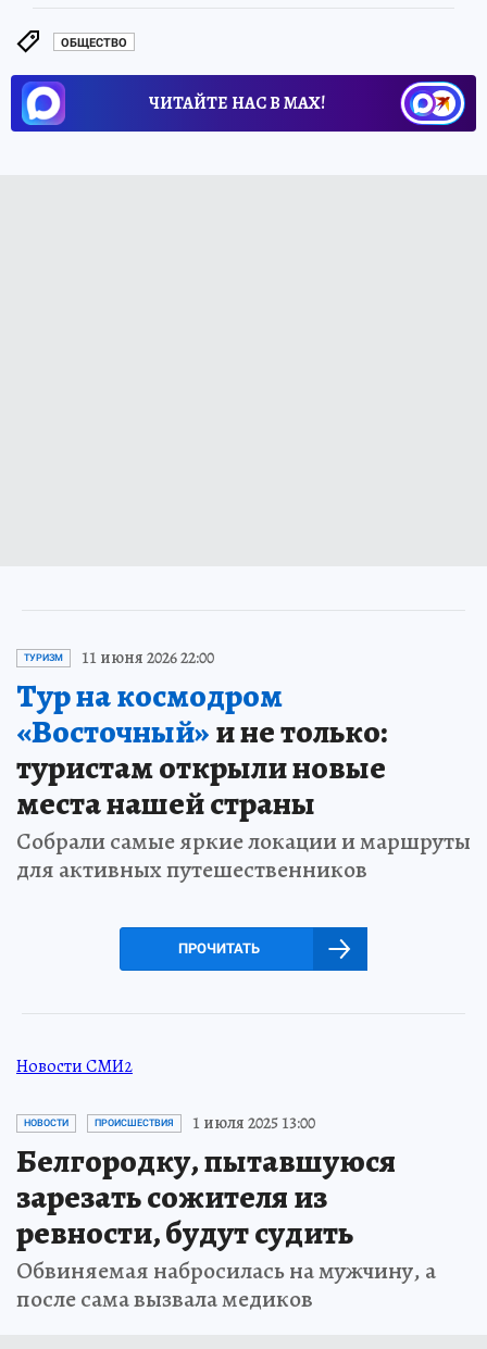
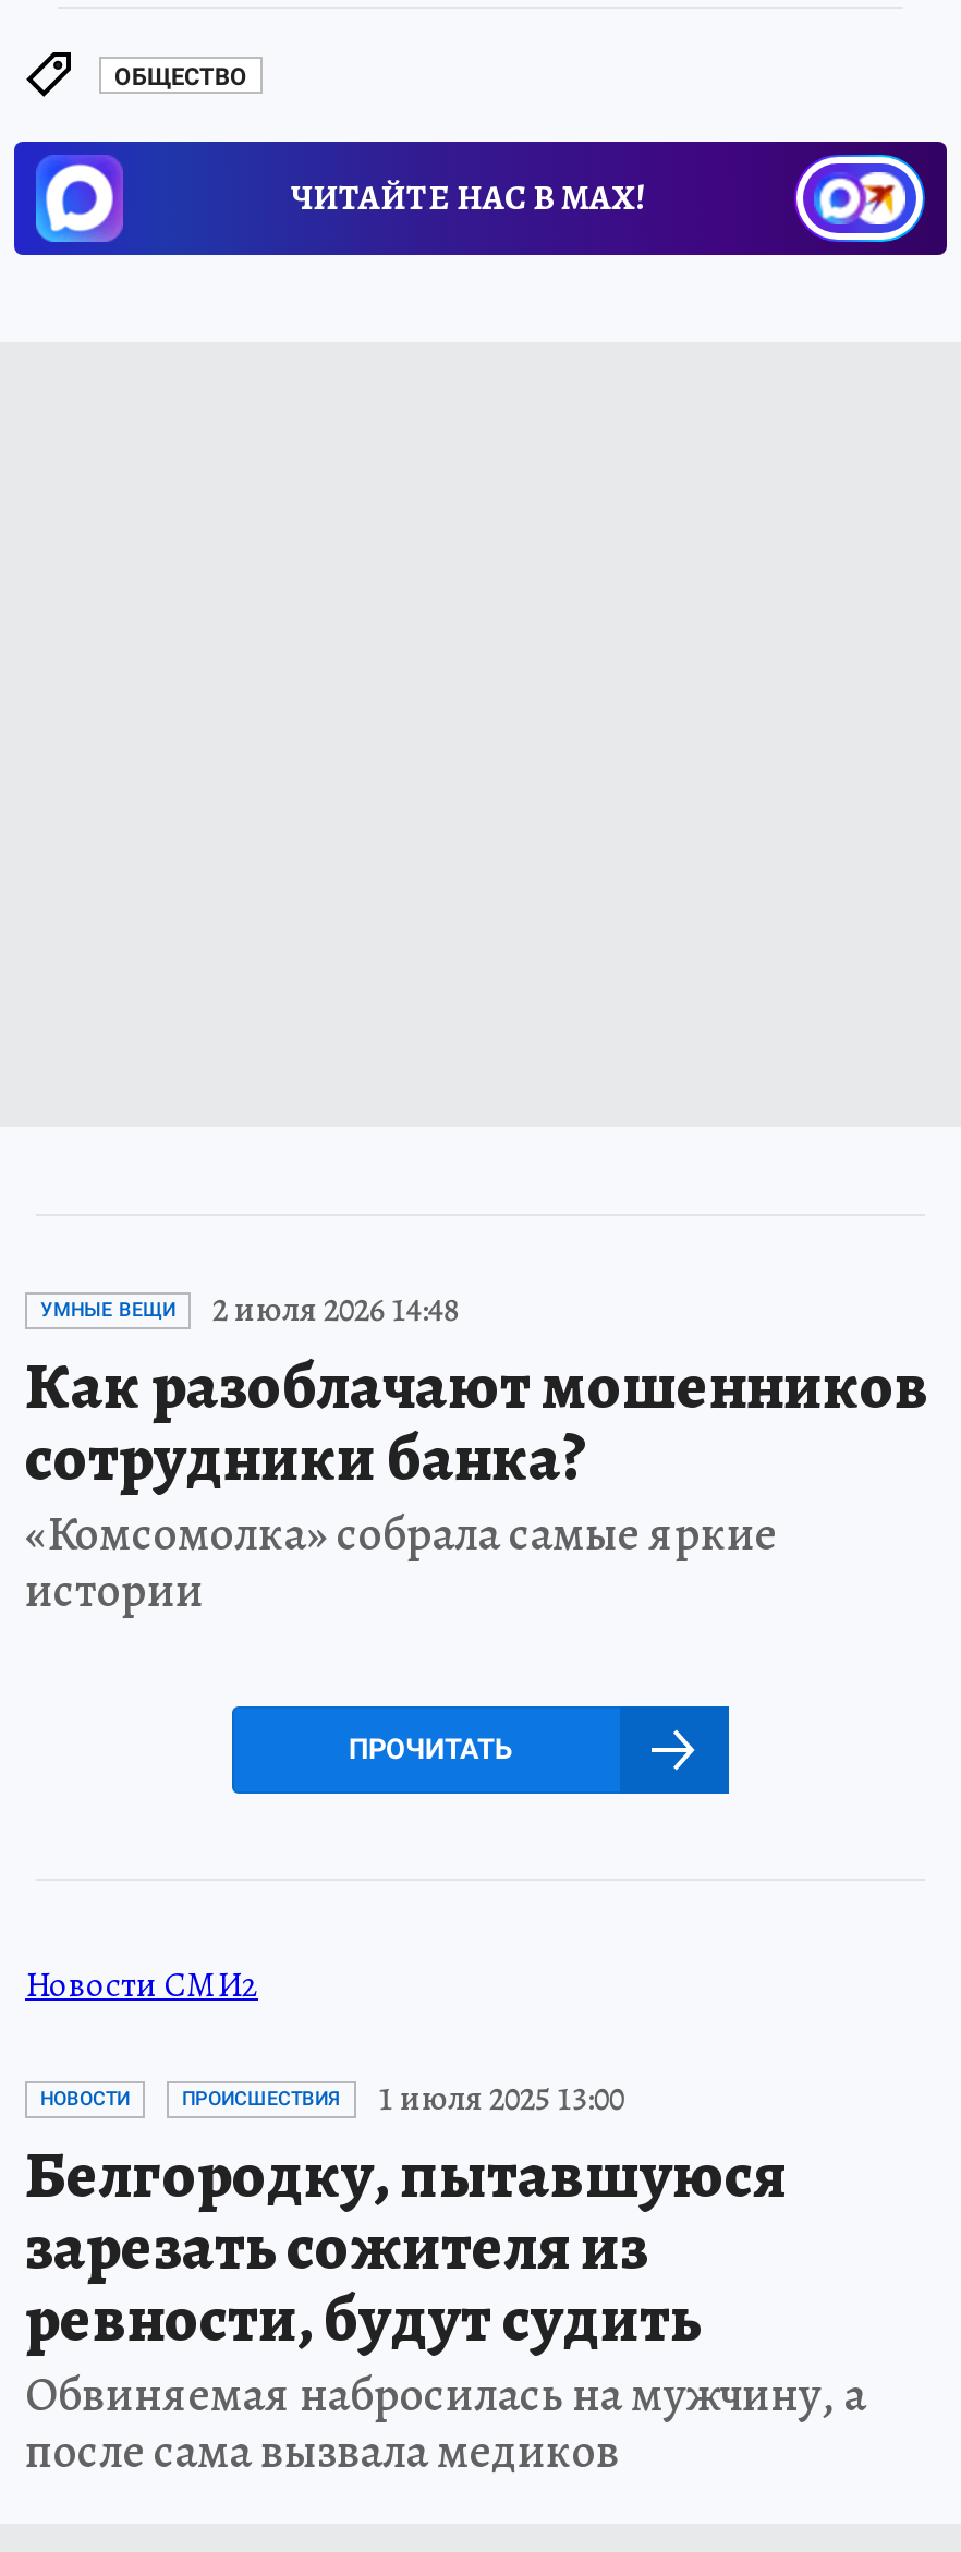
- ТУРИЗМ
- 11 июня 2026 22:00
- Тур на космодром
- «Восточный»и не только:
- туристам открыли новые
- места нашей страны
- Собрали самые яркие локации и маршруты
- для активных путешественников
+ УМНЫЕ ВЕЩИ
+ 2 июля 2026 14:48
+ Как разоблачают мошенников
+ сотрудники банка?
+ «Комсомолка» собрала самые яркие
+ истории
